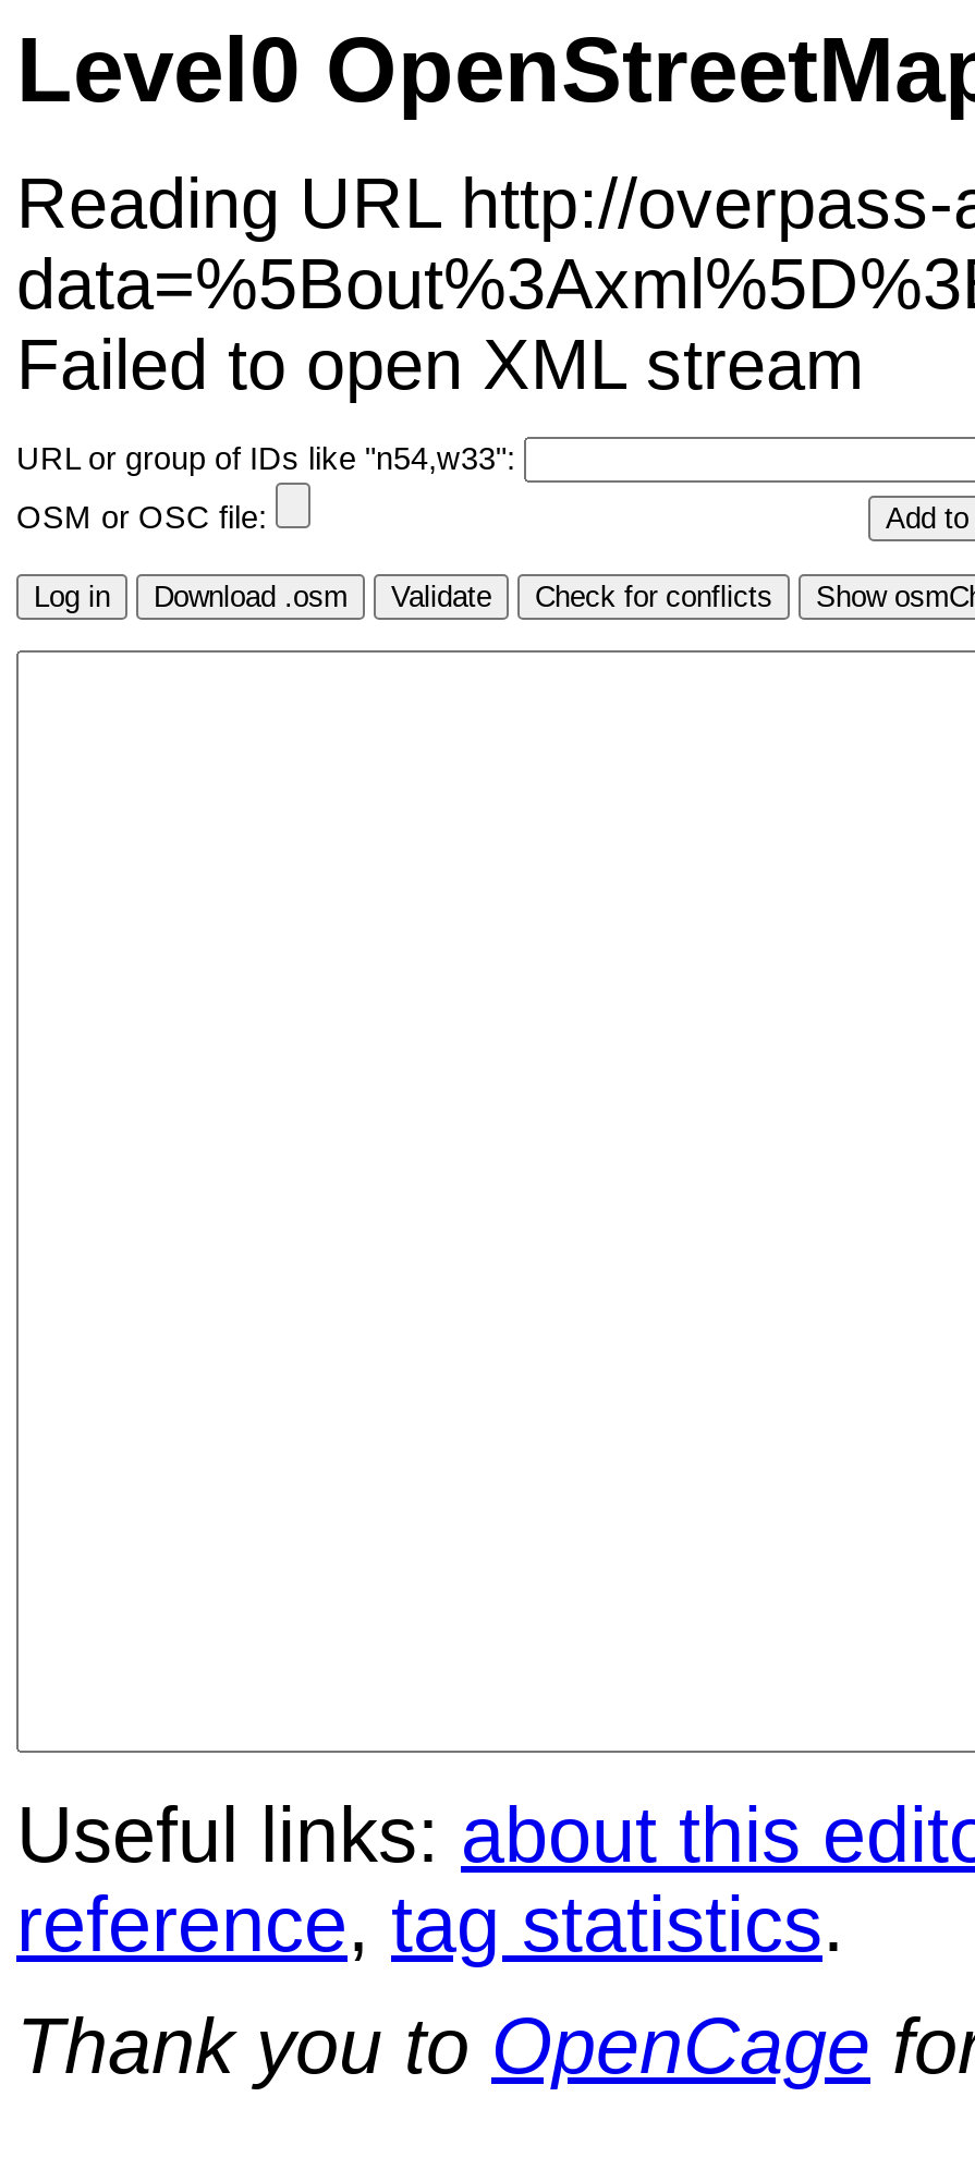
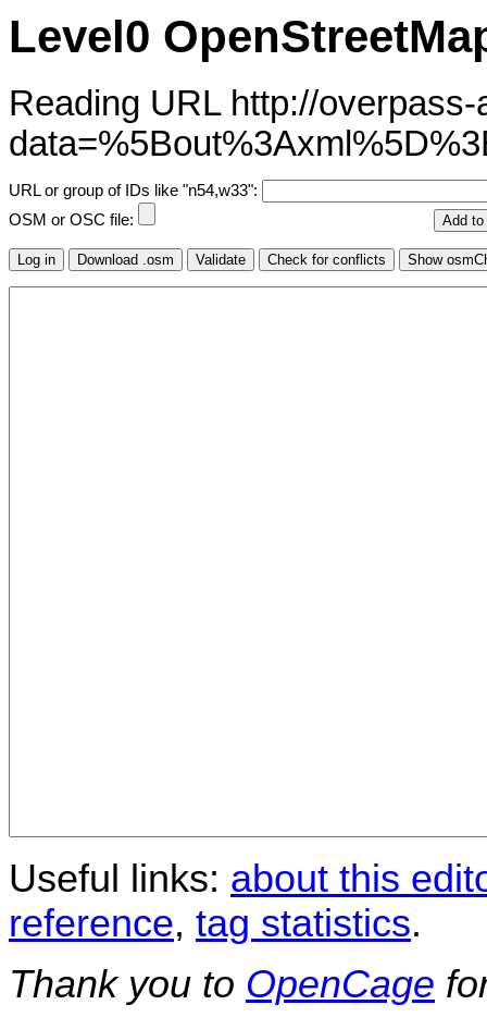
- Failed to open XML stream
